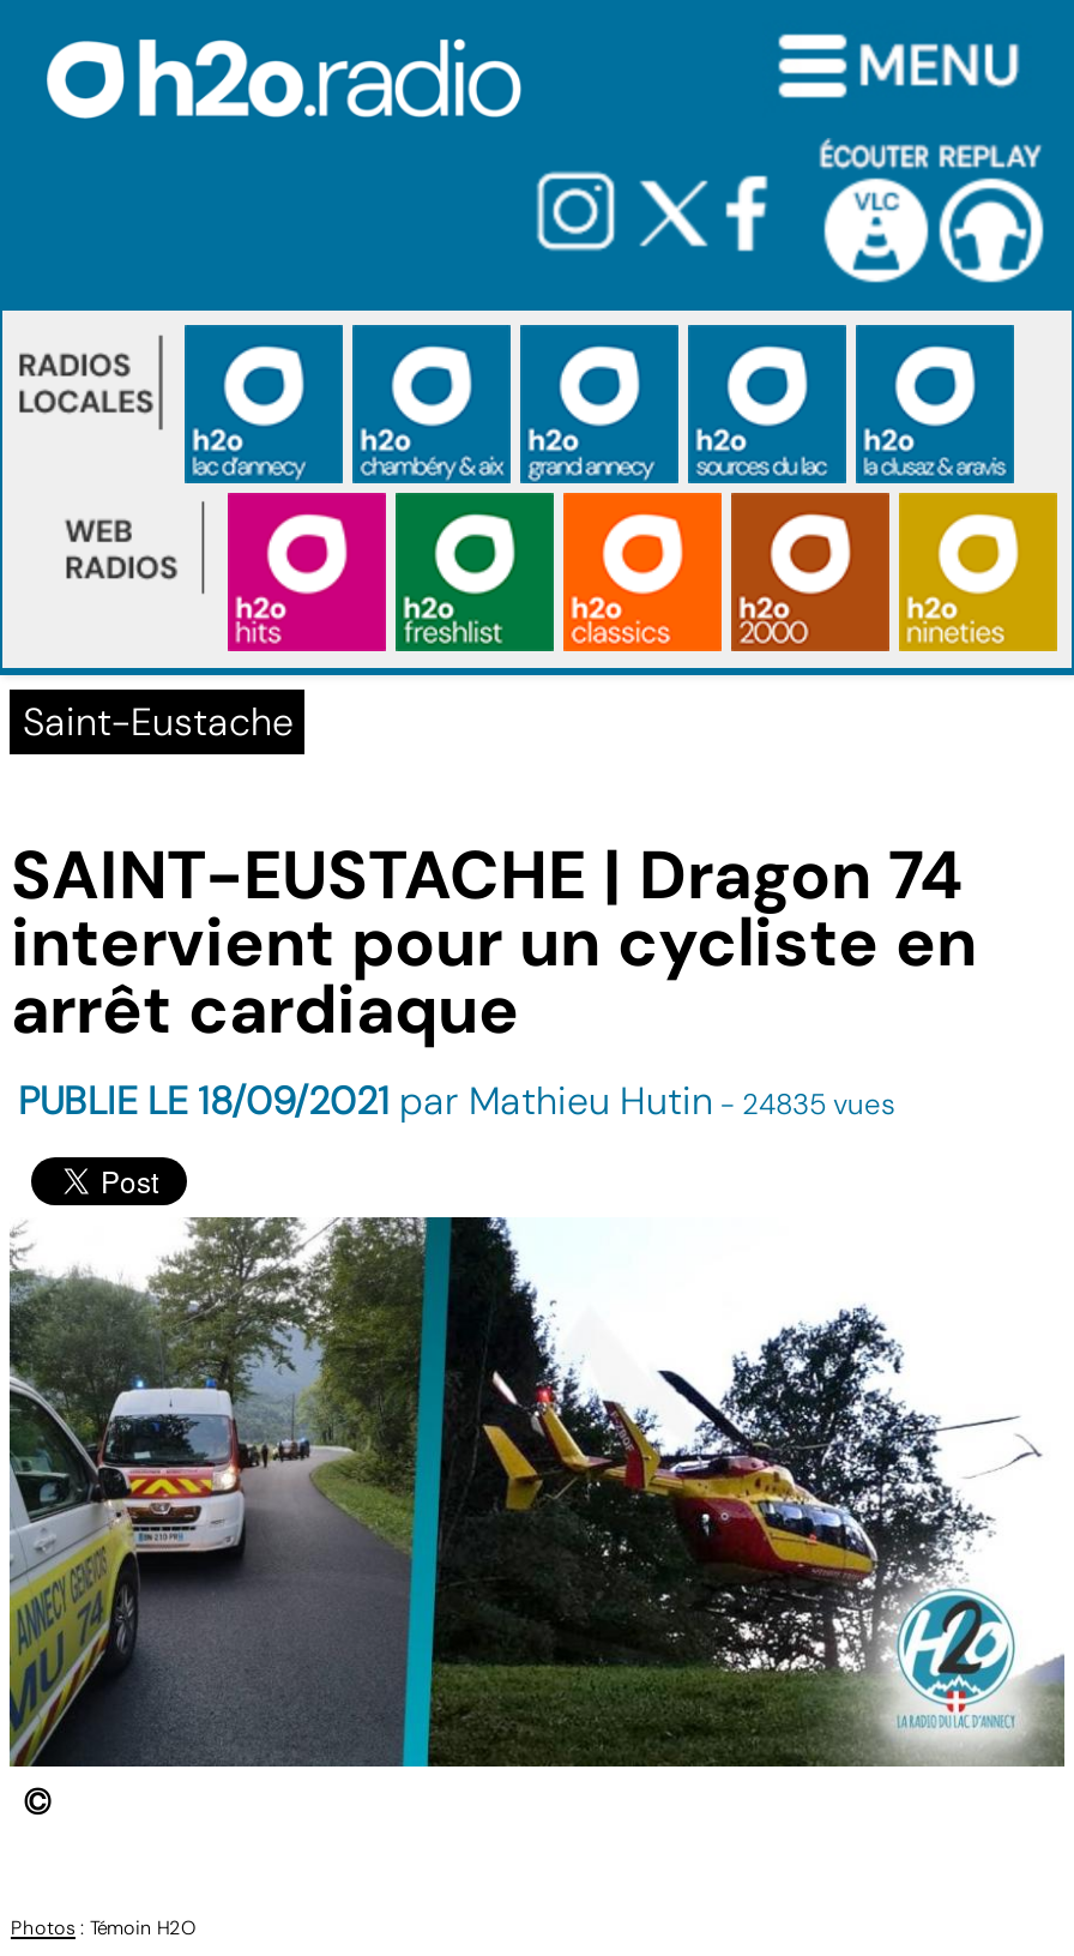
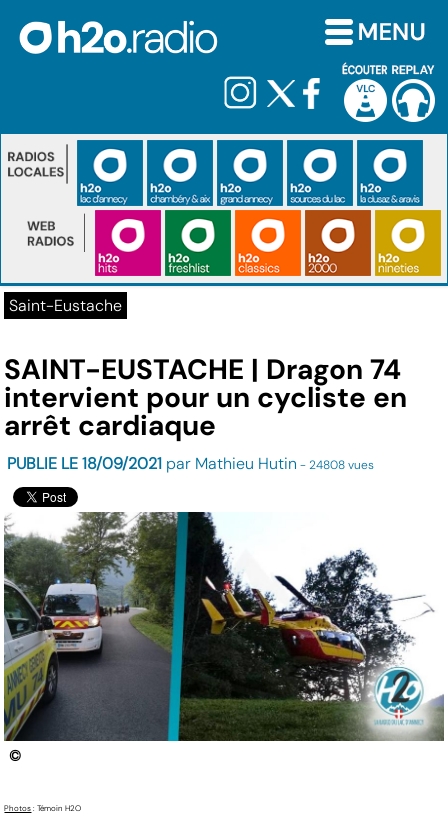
- PUBLIE LE 18/09/2021 par Mathieu Hutin - 24835 vues
+ PUBLIE LE 18/09/2021 par Mathieu Hutin - 24808 vues
